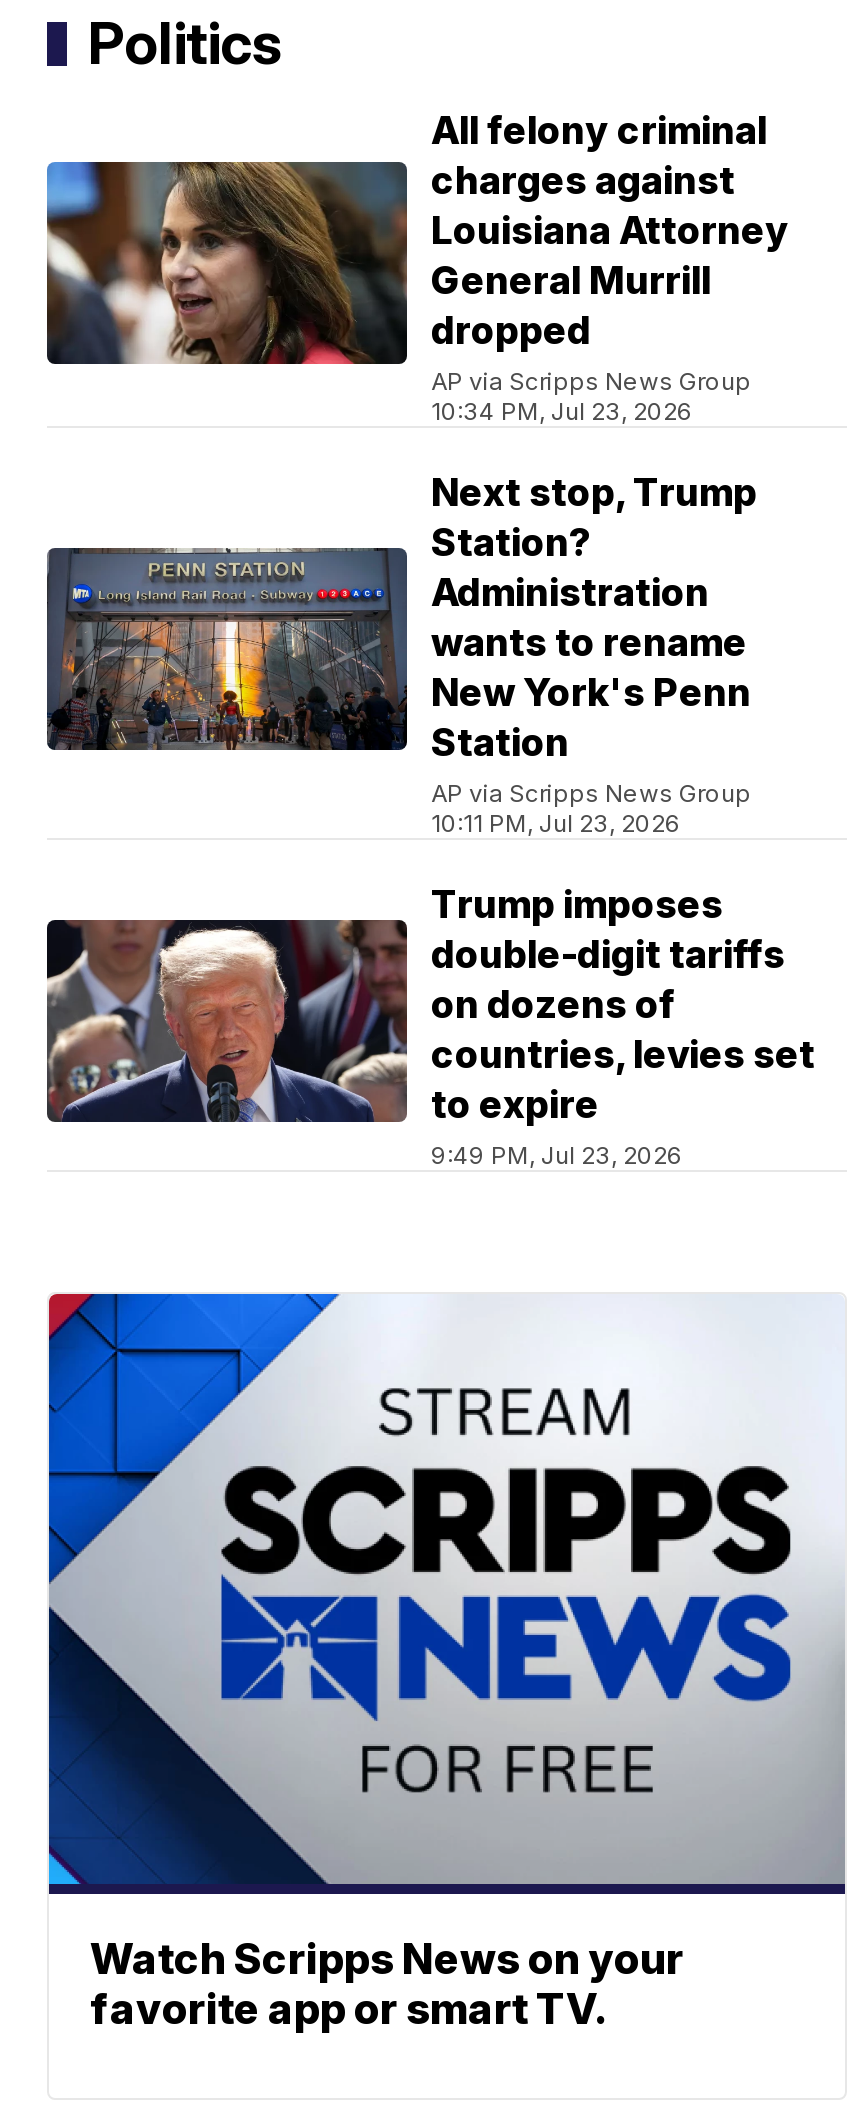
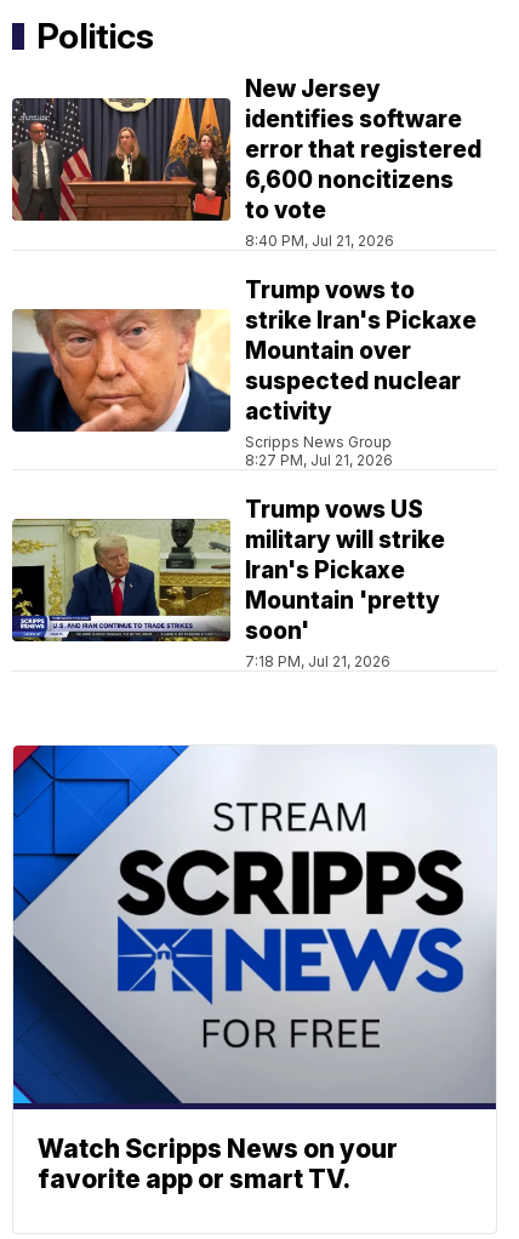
- [image]
- All felony criminal
- charges against
- Louisiana Attorney
- General Murrill
- dropped
- AP via Scripps News Group
- 10:34 PM, Jul 23, 2026
+ [image]
+ New Jersey
+ identifies software
+ error that registered
+ 6,600 noncitizens
+ to vote
+ 8:40 PM, Jul 21, 2026

- [image]
- Next stop, Trump
- Station?
- Administration
- wants to rename
- New York's Penn
- Station
- AP via Scripps News Group
- 10:11 PM, Jul 23, 2026
+ [image]
+ Trump vows to
+ strike Iran's Pickaxe
+ Mountain over
+ suspected nuclear
+ activity
+ Scripps News Group
+ 8:27 PM, Jul 21, 2026

- [image]
- Trump imposes
- double-digit tariffs
- on dozens of
- countries, levies set
- to expire
- 9:49 PM, Jul 23, 2026
+ [image]
+ Trump vows US
+ military will strike
+ Iran's Pickaxe
+ Mountain 'pretty
+ soon'
+ 7:18 PM, Jul 21, 2026
